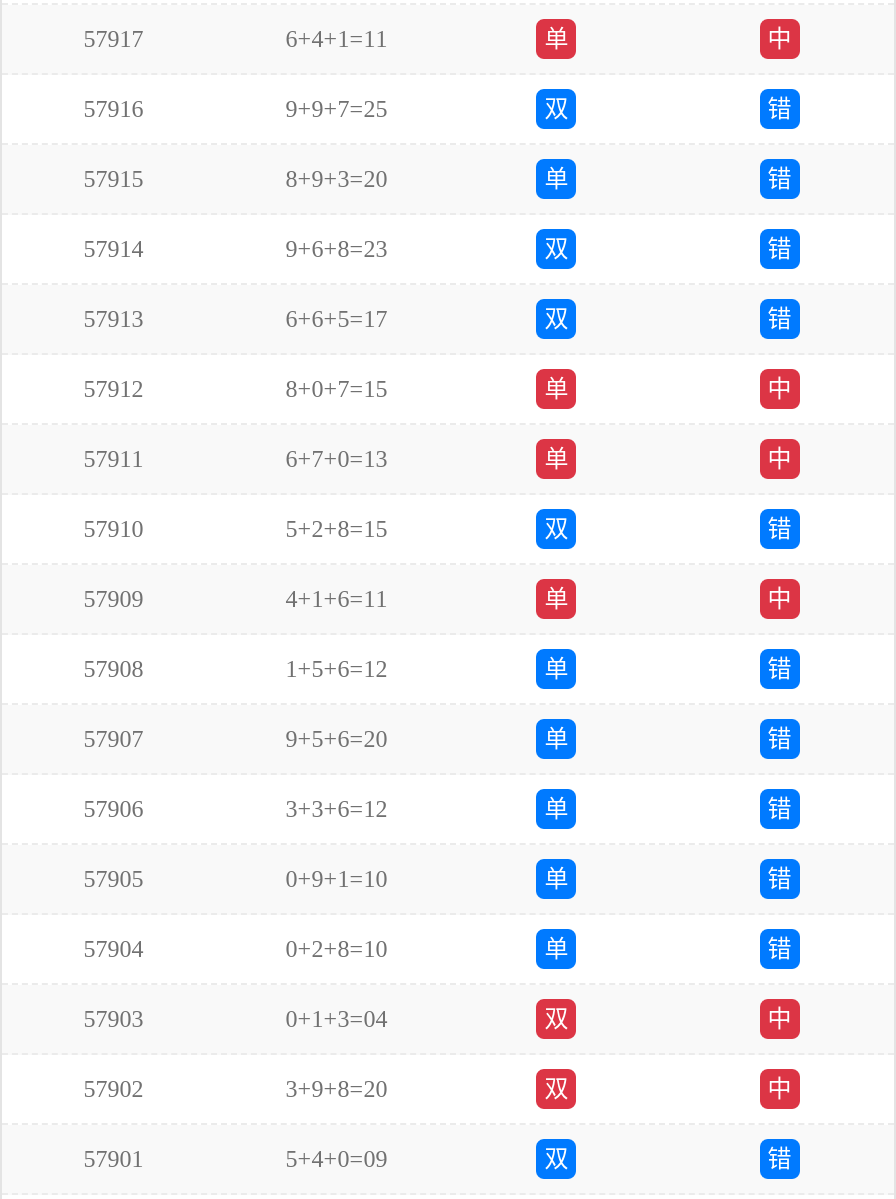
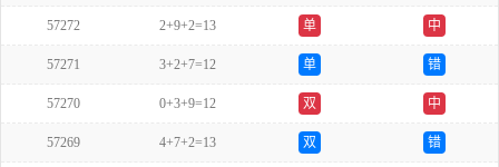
- 57917
+ 57272

- 6+4+1=11
+ 2+9+2=13

- 57916
- 9+9+7=25
- 双
- 错
- 57915
- 8+9+3=20
+ 57271
+ 3+2+7=12

- 57914
- 9+6+8=23
- 双
- 错
- 57913
- 6+6+5=17
- 双
- 错
- 57912
- 8+0+7=15
- 单
- 中
- 57911
- 6+7+0=13
- 单
- 中
- 57910
- 5+2+8=15
- 双
- 错
- 57909
- 4+1+6=11
- 单
- 中
- 57908
- 1+5+6=12
- 单
- 错
- 57907
- 9+5+6=20
- 单
- 错
- 57906
- 3+3+6=12
- 单
- 错
- 57905
- 0+9+1=10
- 单
- 错
- 57904
- 0+2+8=10
- 单
- 错
- 57903
- 0+1+3=04
+ 57270
+ 0+3+9=12

- 57902
- 3+9+8=20
- 双
- 中
- 57901
- 5+4+0=09
+ 57269
+ 4+7+2=13
